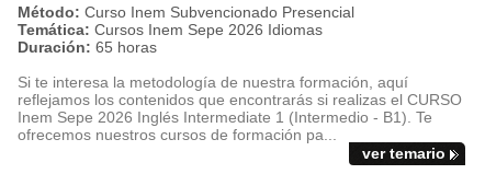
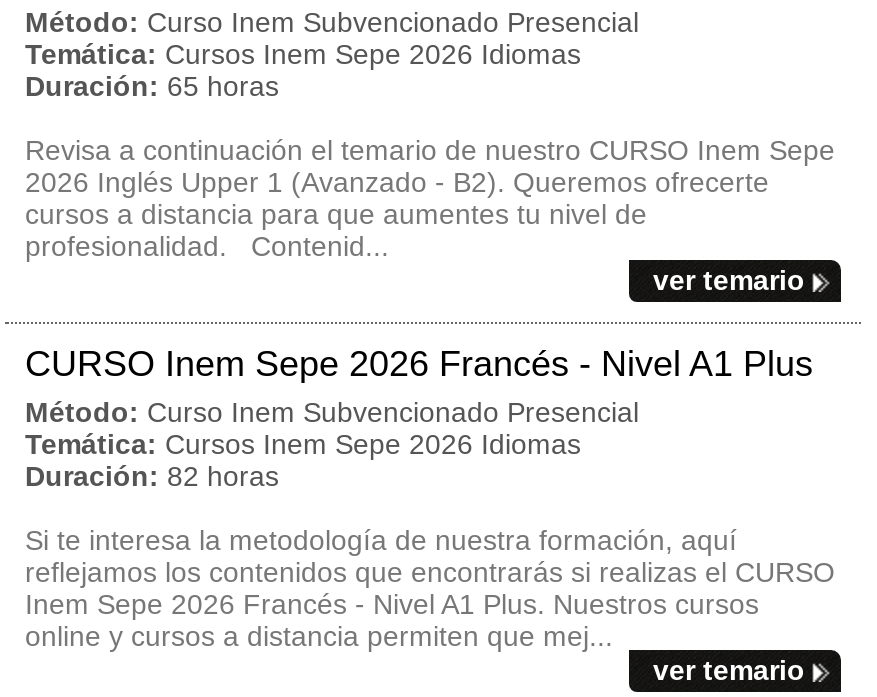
+ Revisa a continuación el temario de nuestro CURSO Inem Sepe
+ 2026 Inglés Upper 1 (Avanzado - B2). Queremos ofrecerte
+ cursos a distancia para que aumentes tu nivel de
+ profesionalidad. Contenid...
+ ver temario
+ CURSO Inem Sepe 2026 Francés - Nivel A1 Plus
+ Método: Curso Inem Subvencionado Presencial
+ Temática: Cursos Inem Sepe 2026 Idiomas
+ Duración: 82 horas

- Inem Sepe 2026 Inglés Intermediate 1 (Intermedio - B1). Te
- ofrecemos nuestros cursos de formación pa...
+ Inem Sepe 2026 Francés - Nivel A1 Plus. Nuestros cursos
+ online y cursos a distancia permiten que mej...
